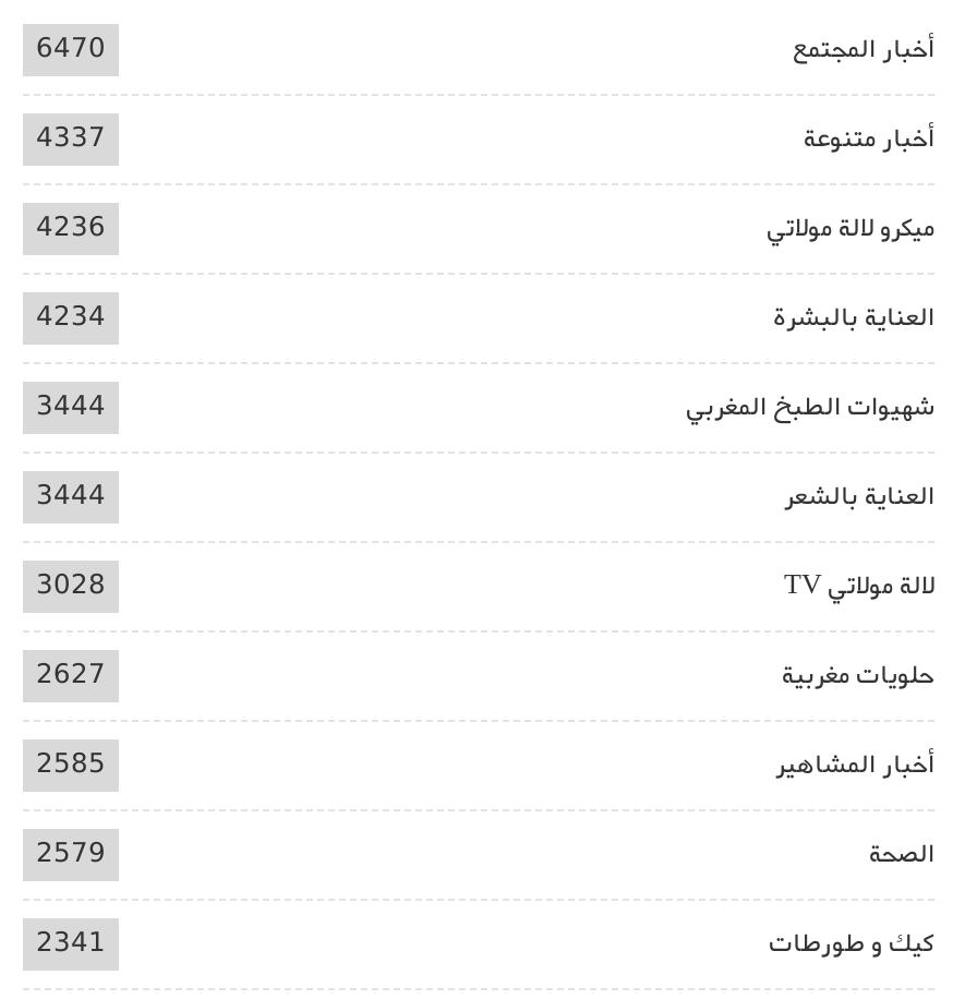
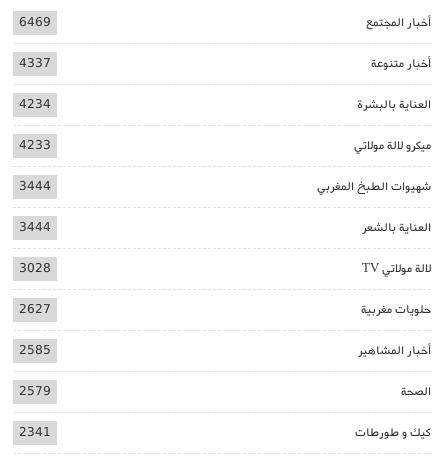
- 6470
+ 6469

- 4236

moved down: ميكرو لالة مولاتي

moved up: العناية بالبشرة | 4234

+ 4233
